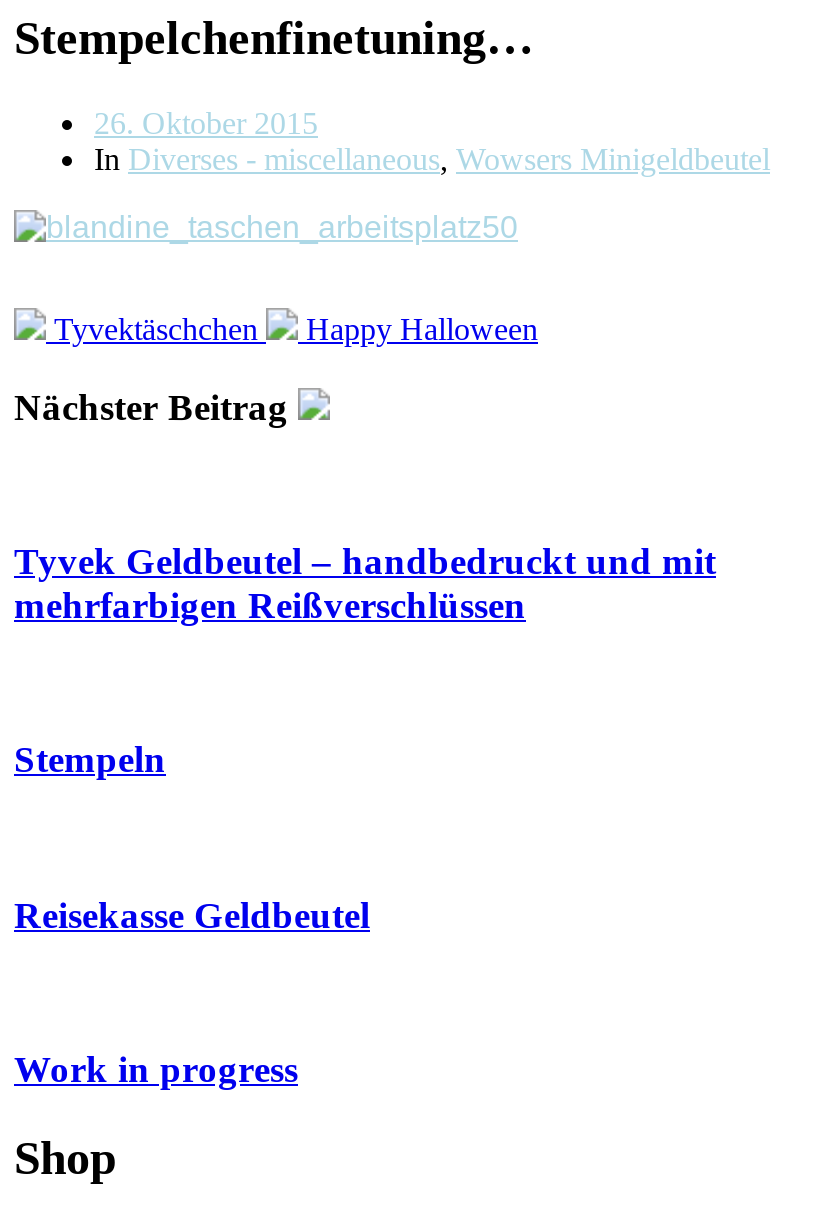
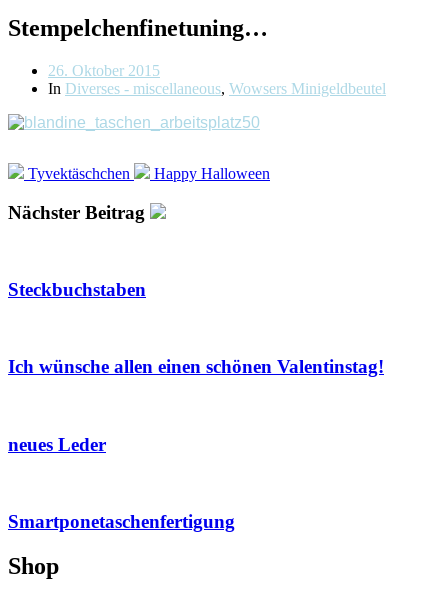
- Tyvek Geldbeutel – handbedruckt und mit
- mehrfarbigen Reißverschlüssen
+ Steckbuchstaben

- Stempeln
+ Ich wünsche allen einen schönen Valentinstag!

- Reisekasse Geldbeutel
+ neues Leder

- Work in progress
+ Smartponetaschenfertigung
